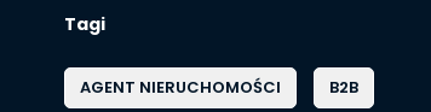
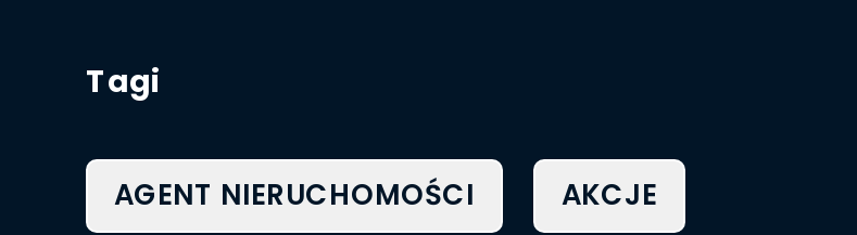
- B2B
+ AKCJE
